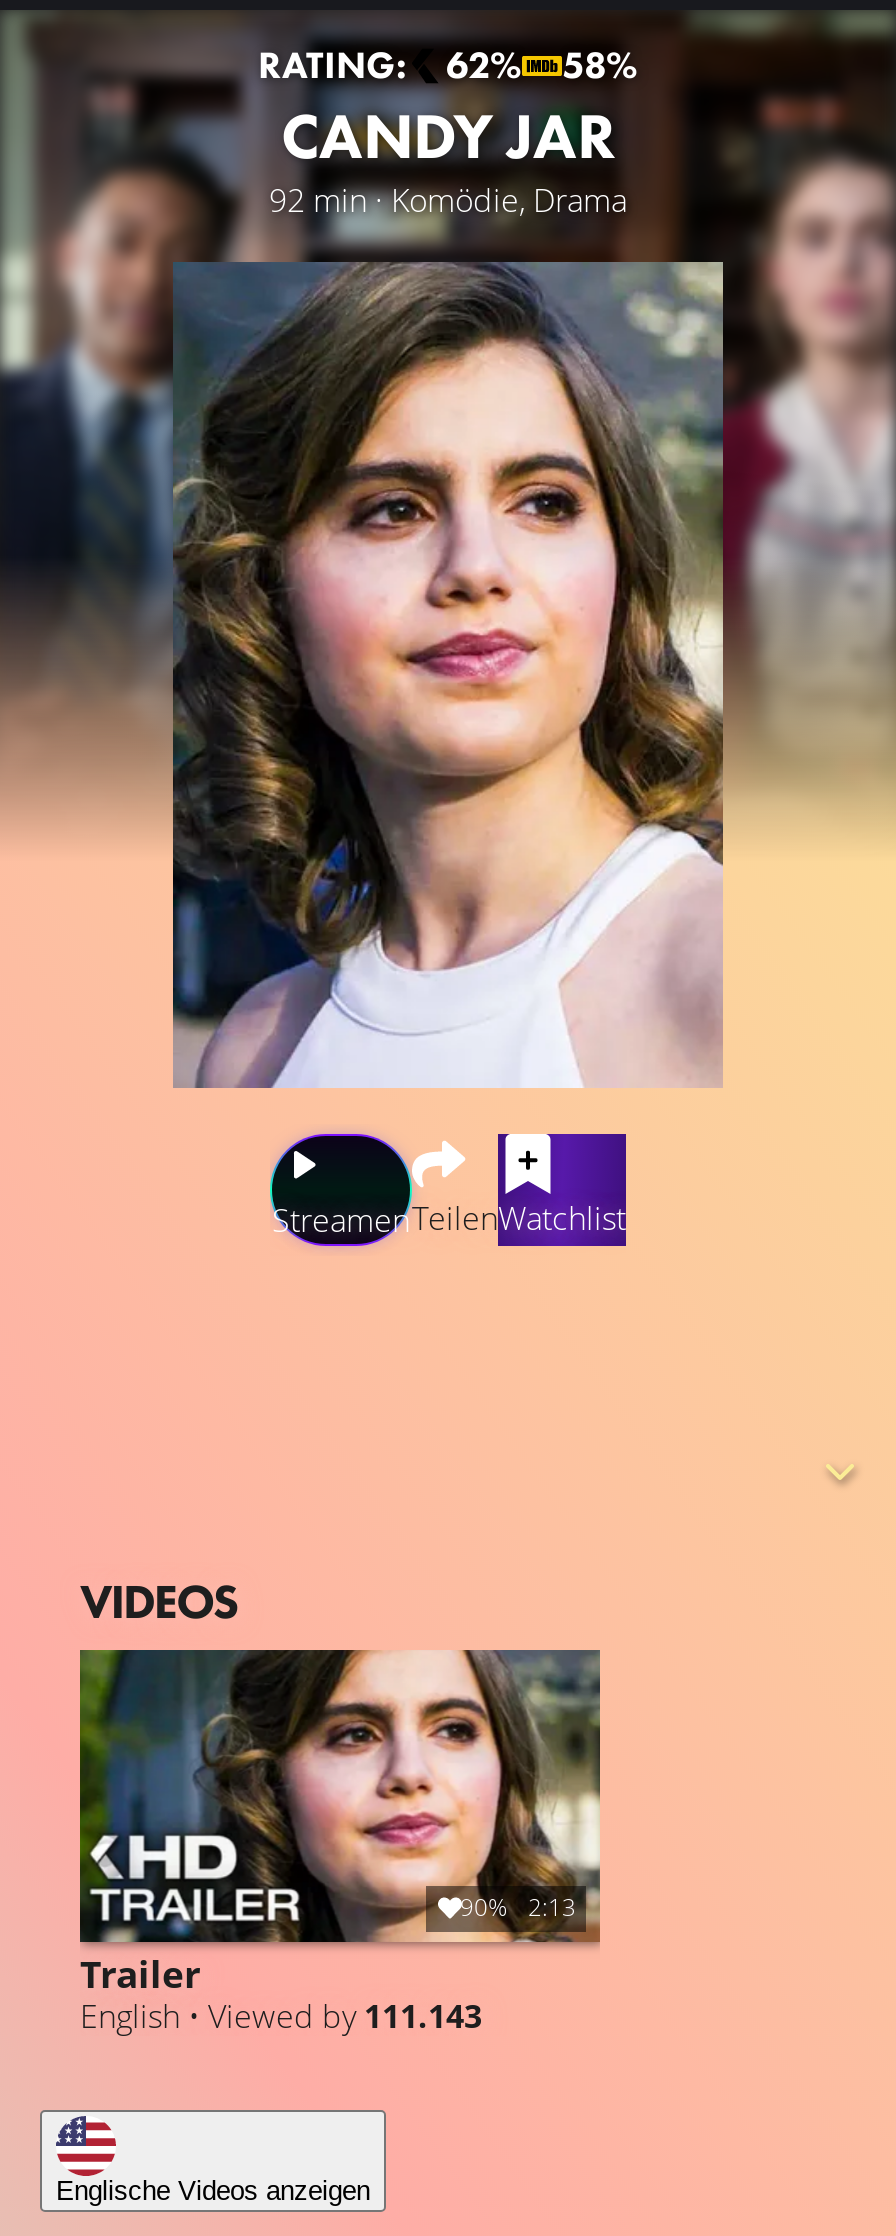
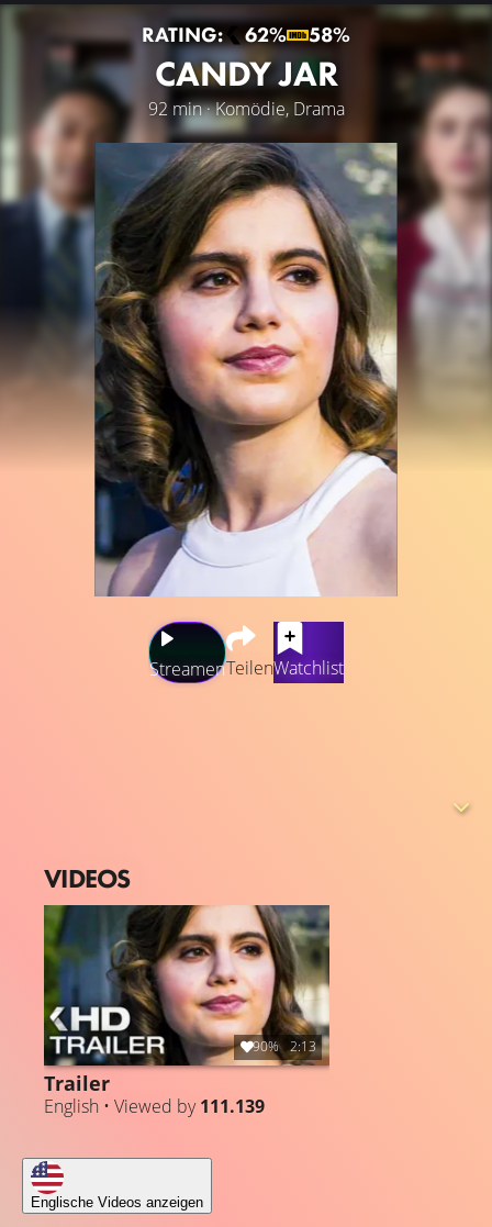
- English • Viewed by 111.143
+ English • Viewed by 111.139
